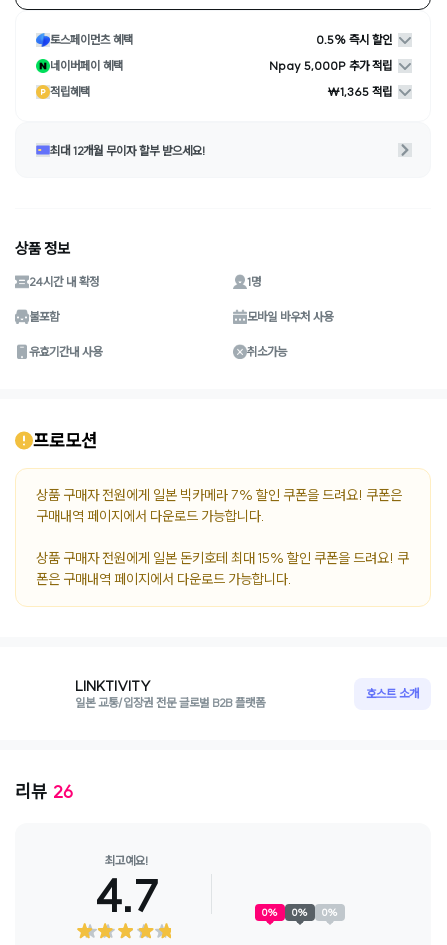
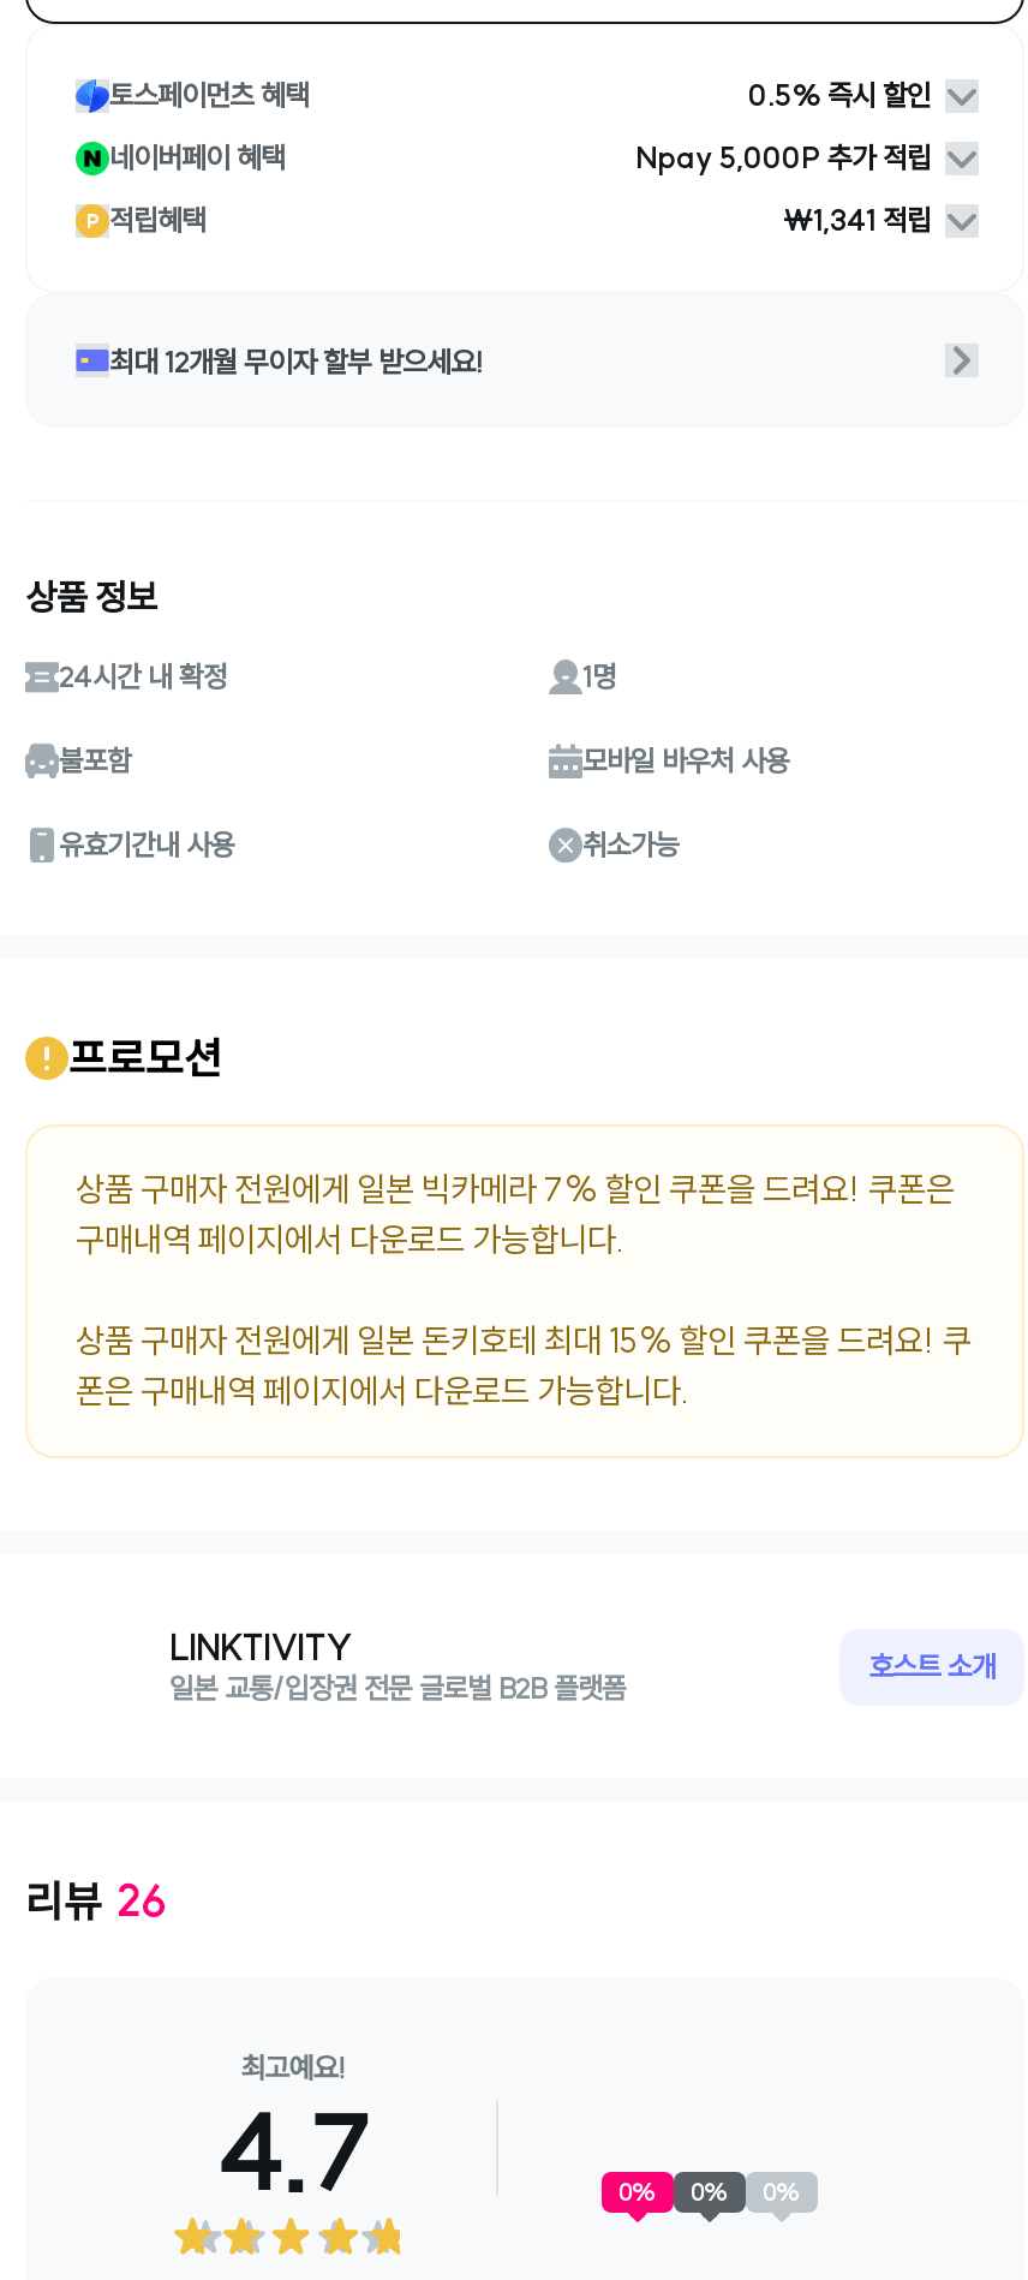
- ₩1,365 적립
+ ₩1,341 적립
